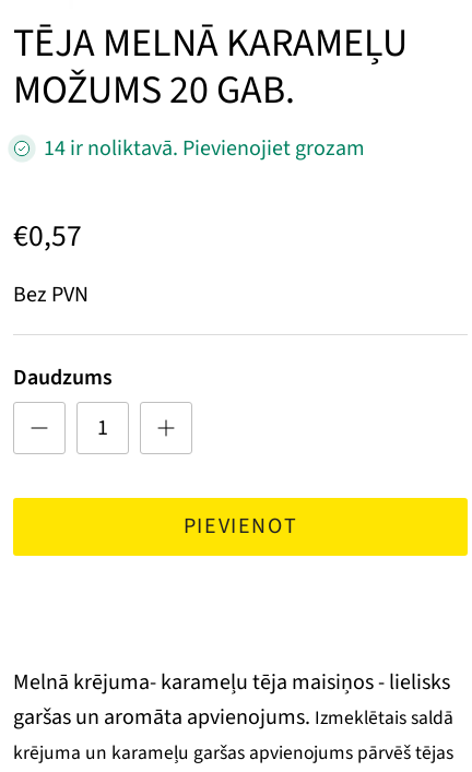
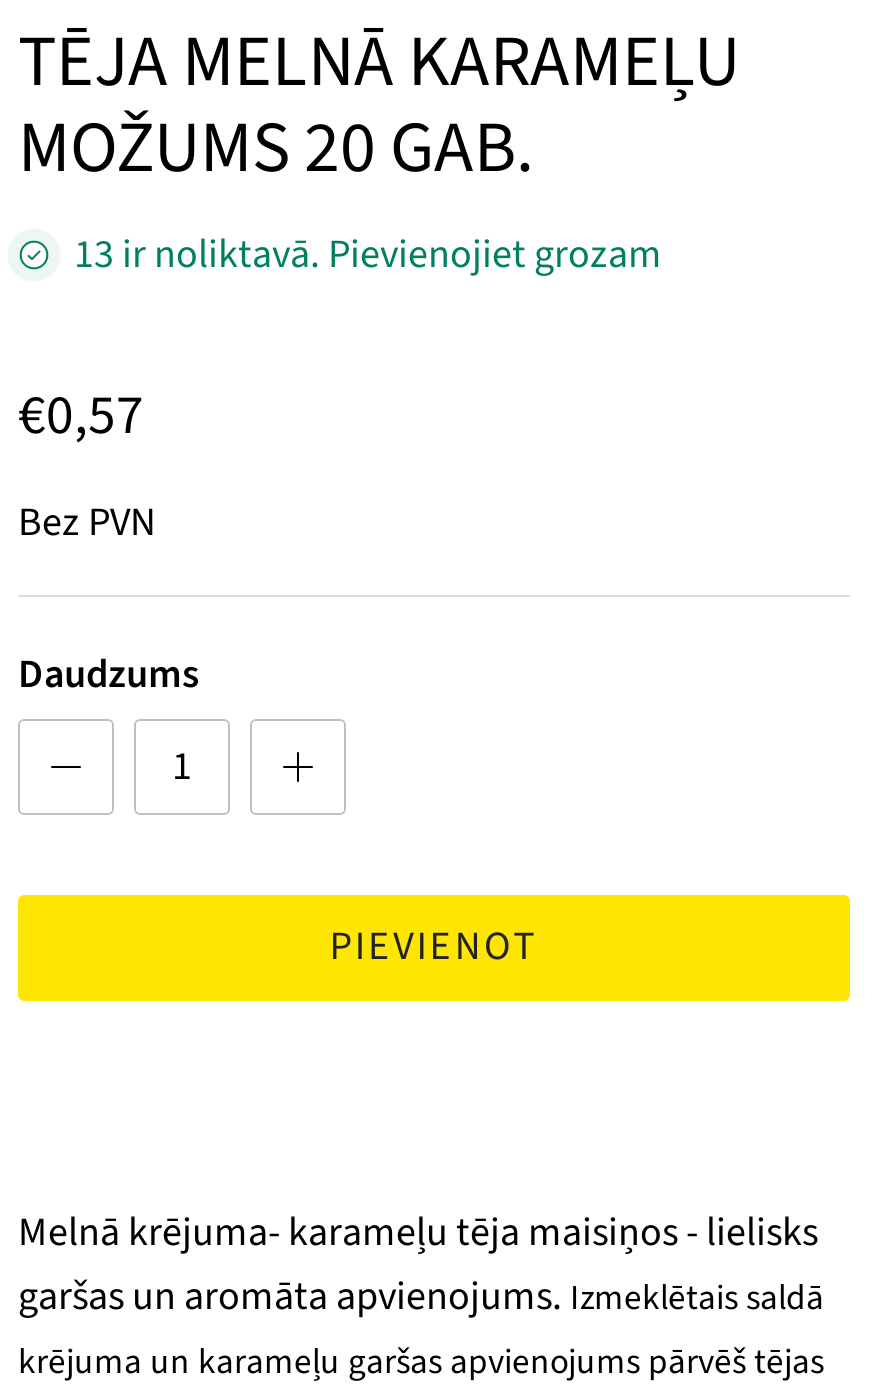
- 14 ir noliktavā. Pievienojiet grozam
+ 13 ir noliktavā. Pievienojiet grozam
